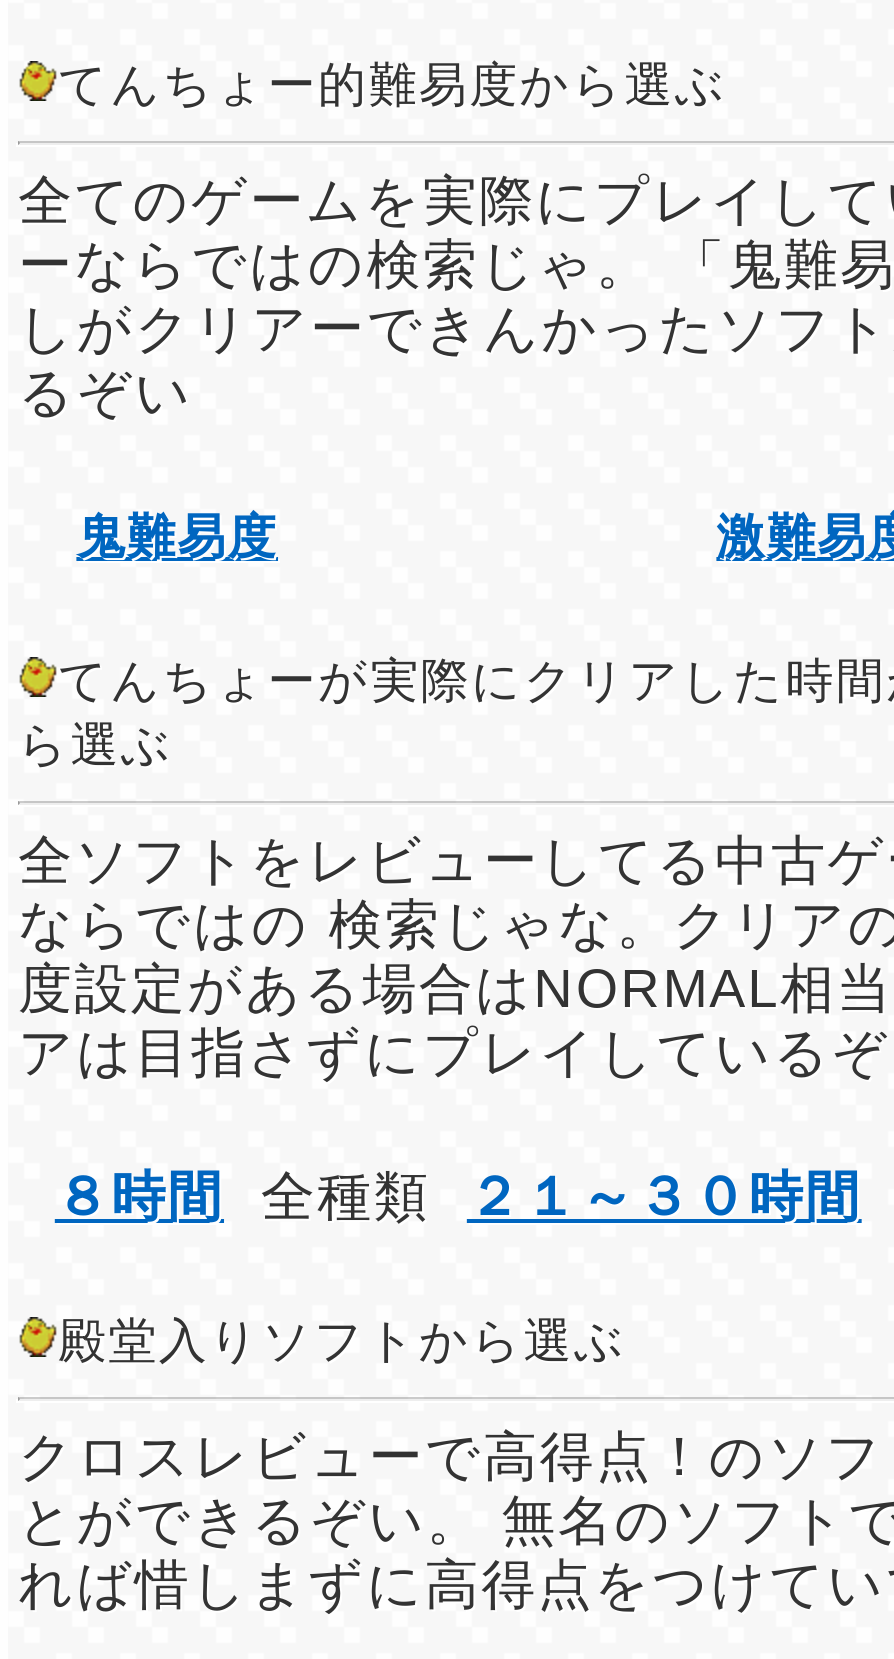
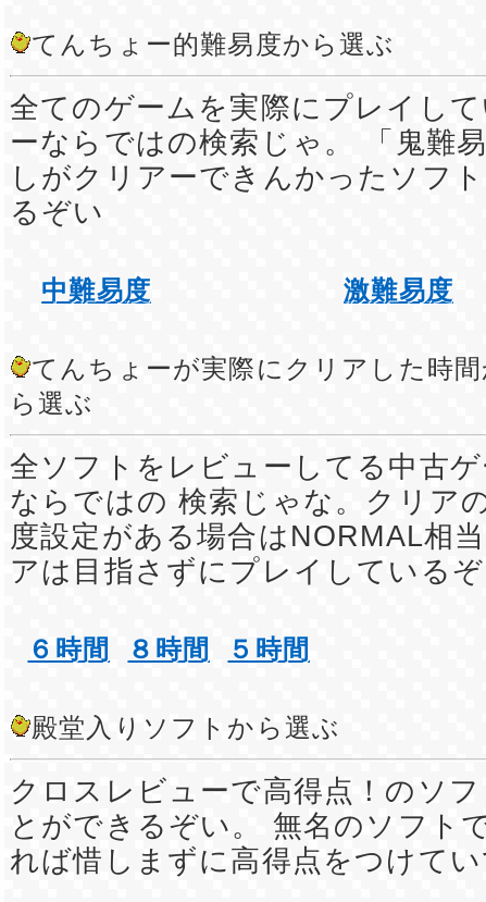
- 鬼難易度
+ 中難易度

- ８時間全種類２１～３０時間
+ ６時間
+ ８時間
+ ５時間
